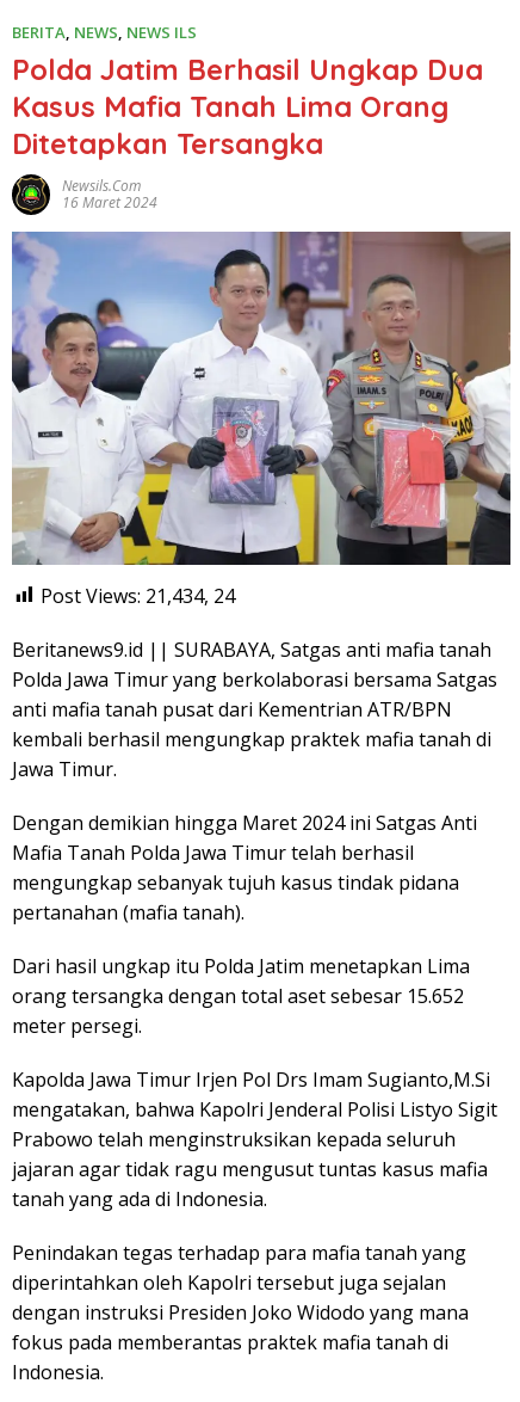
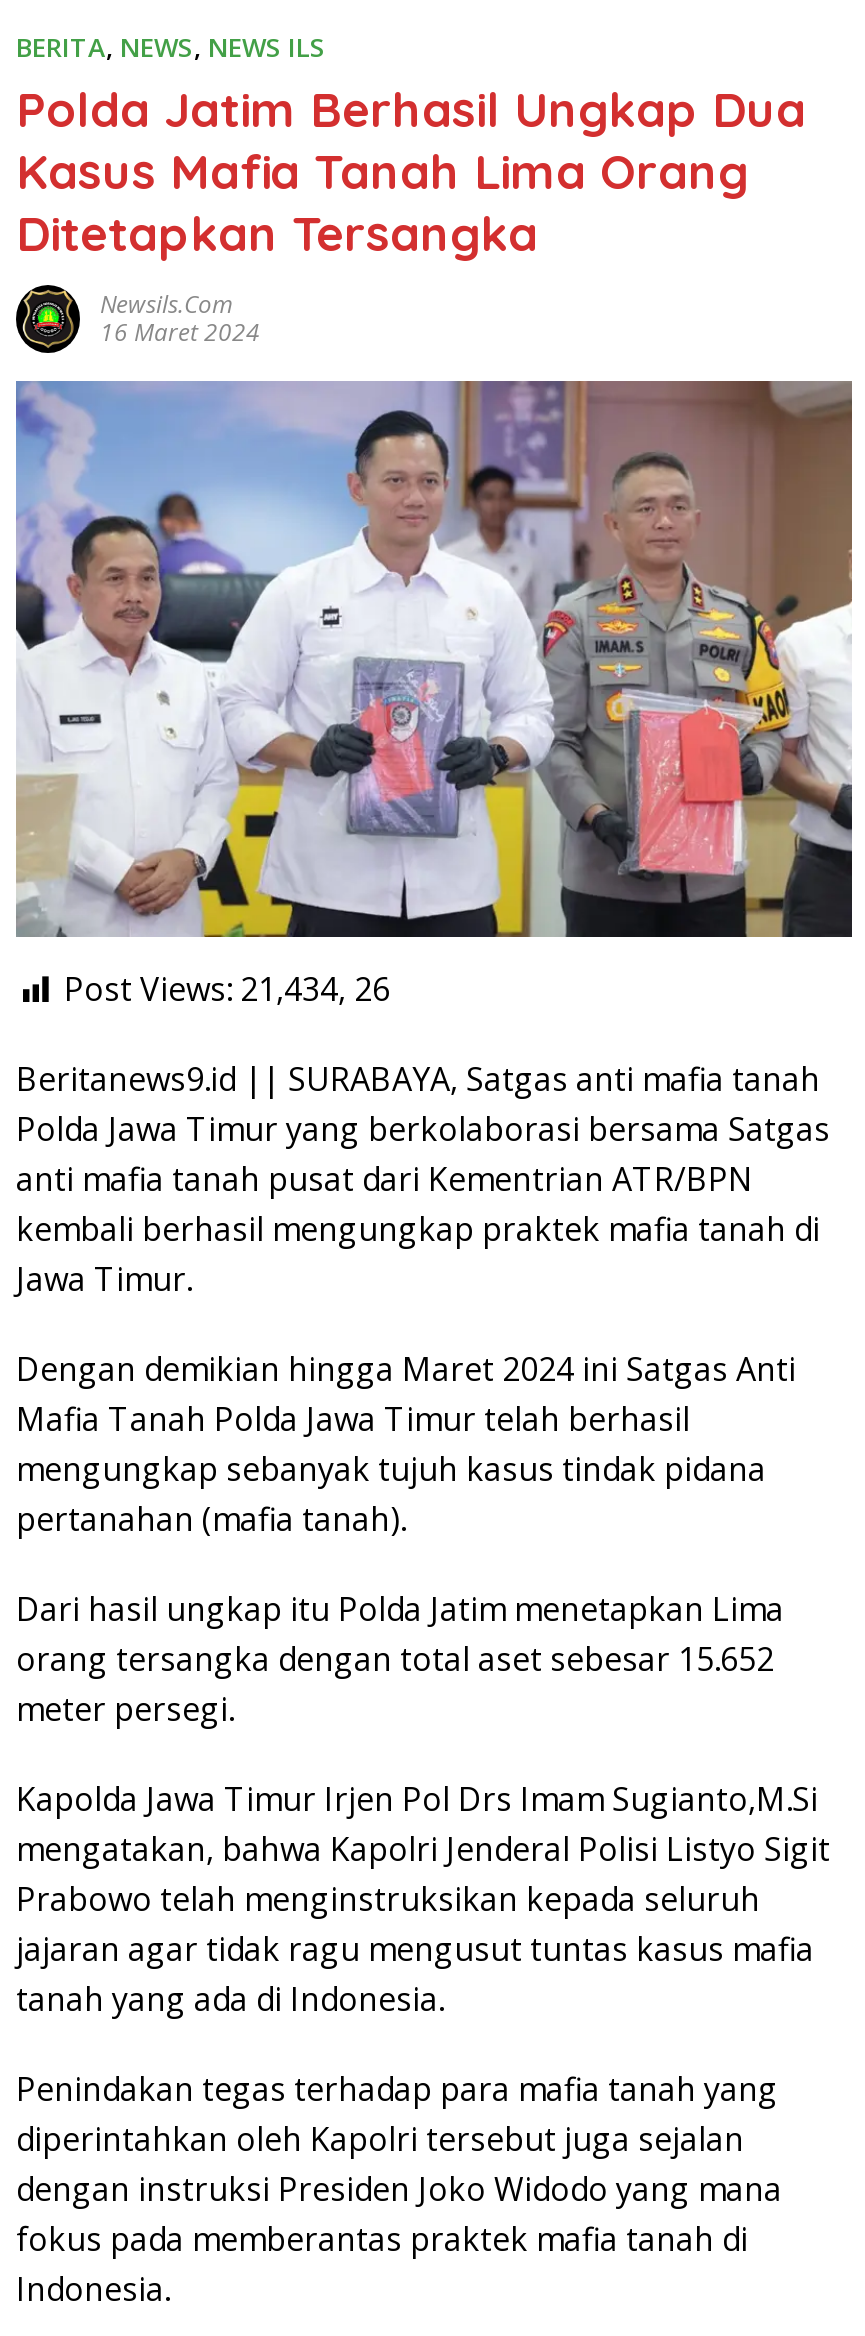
- Post Views: 21,434, 24
+ Post Views: 21,434, 26
